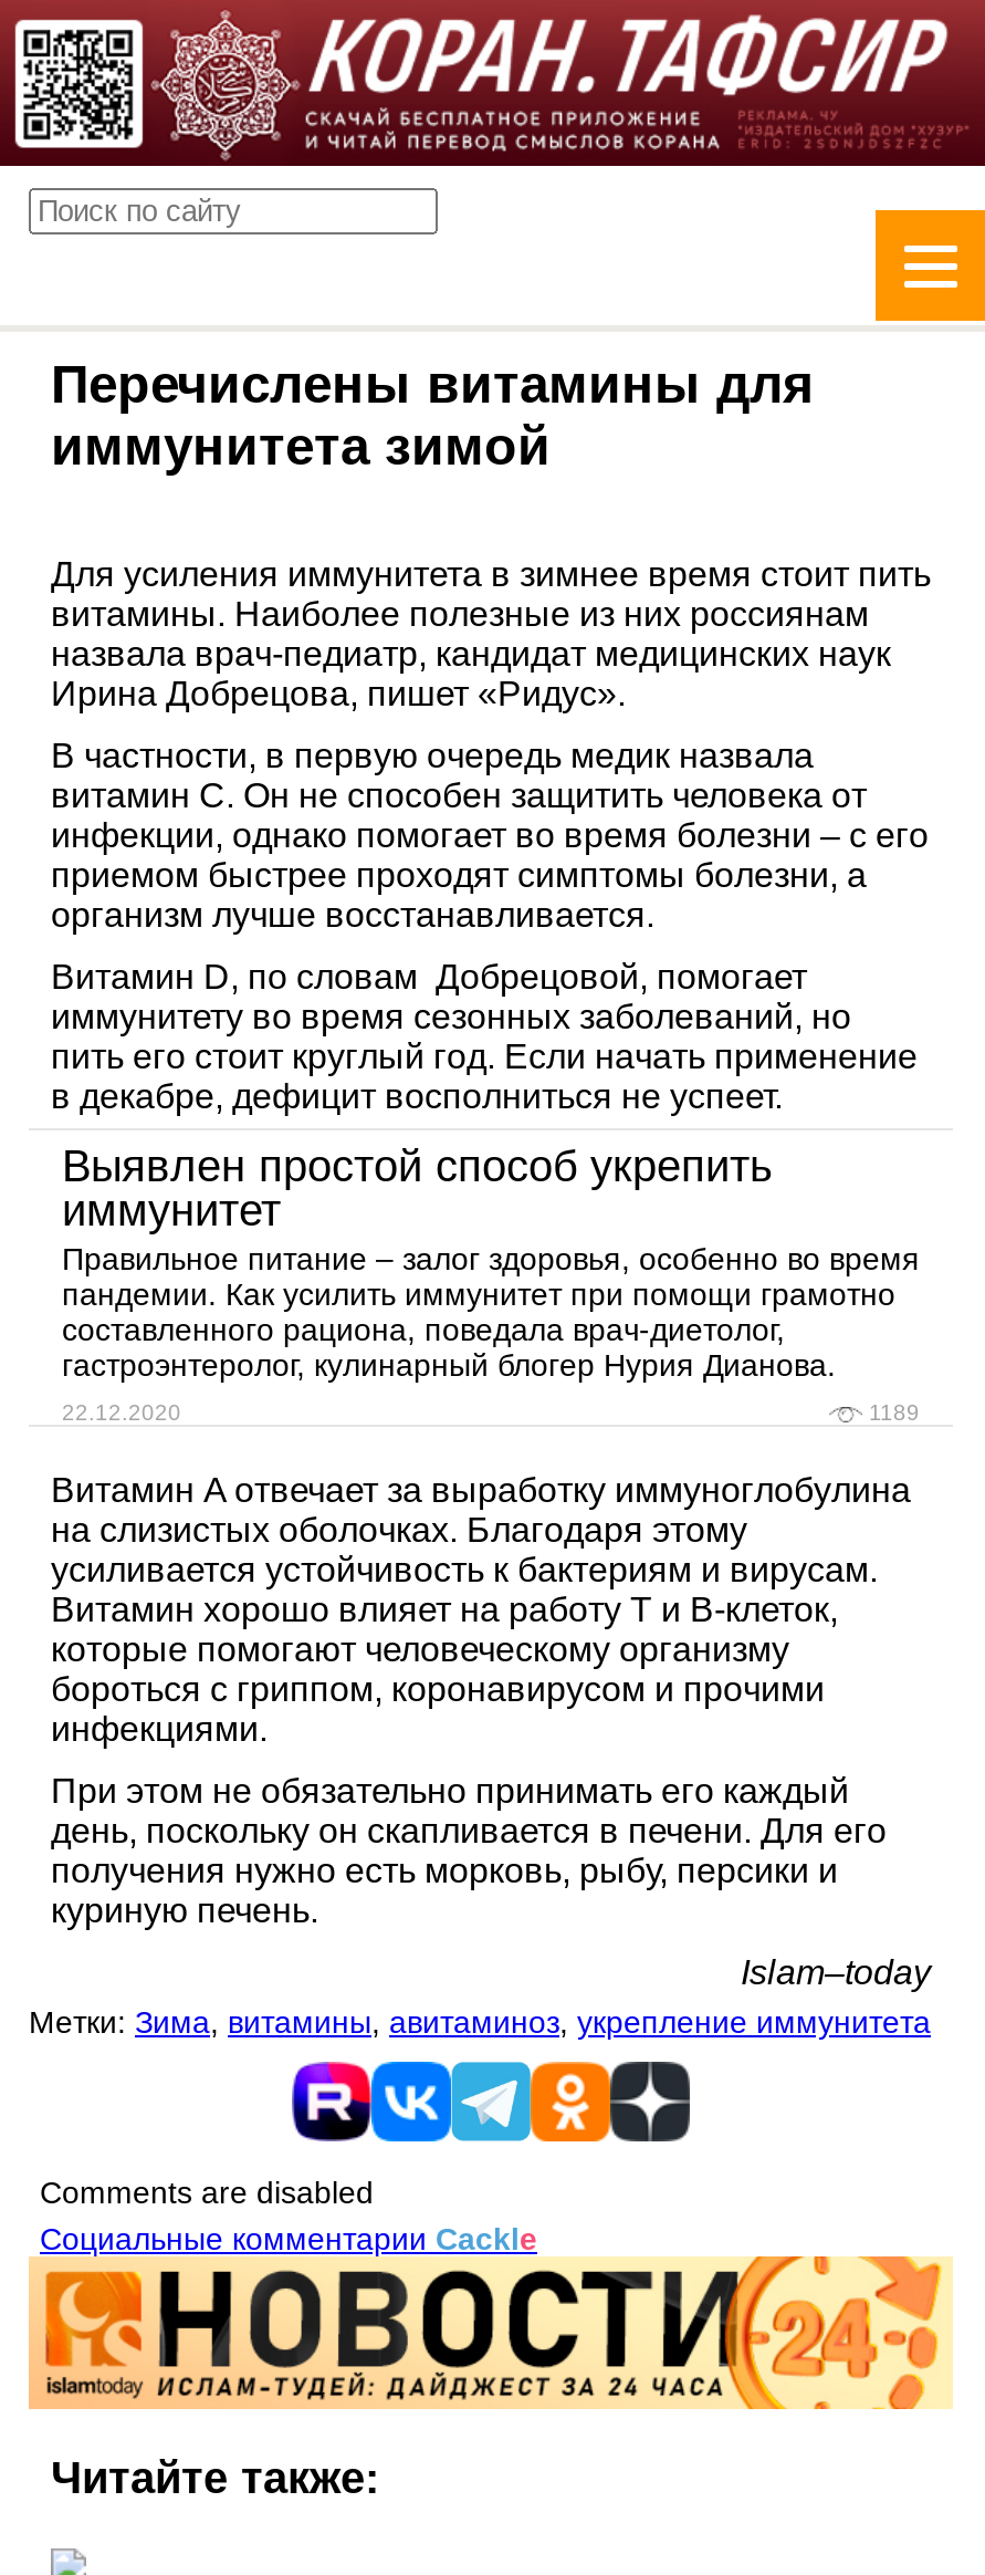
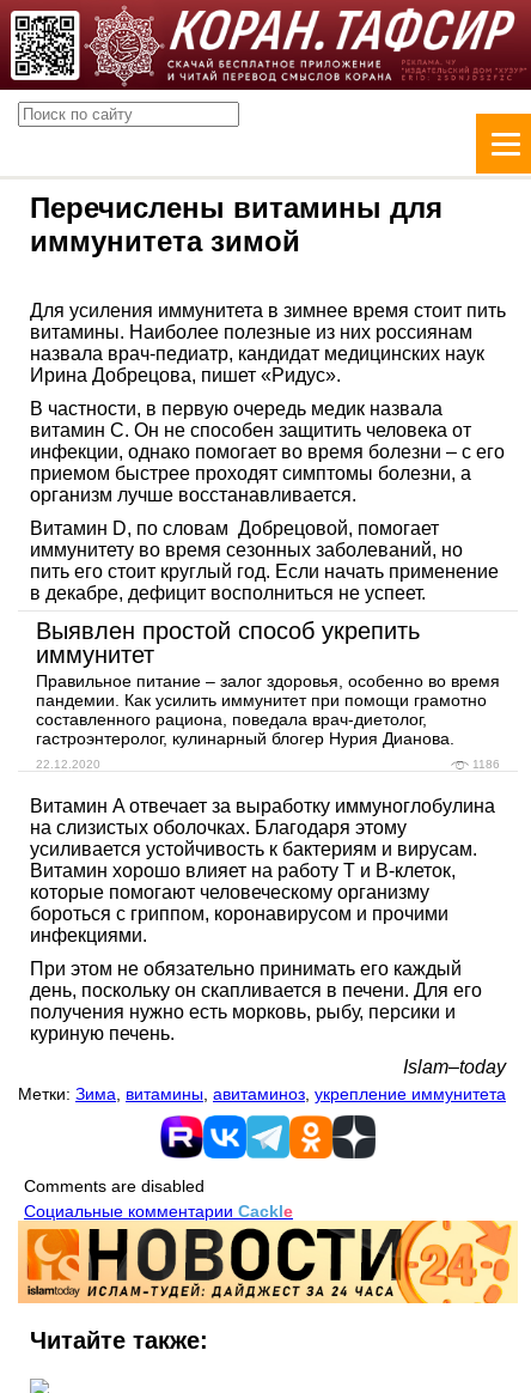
- 1189
+ 1186
